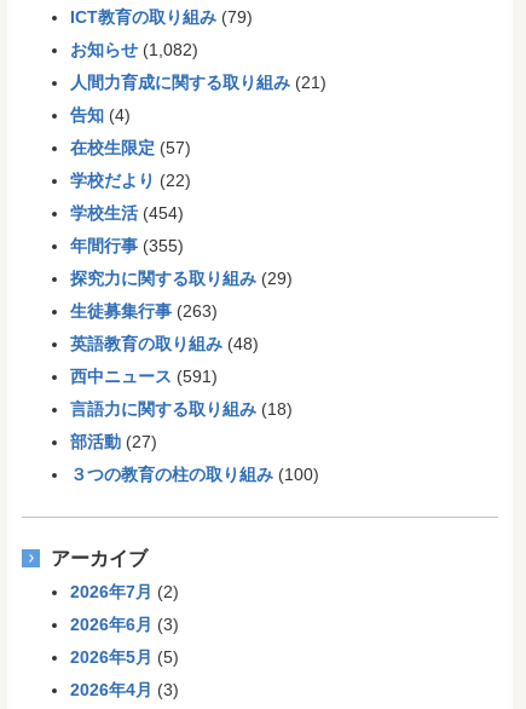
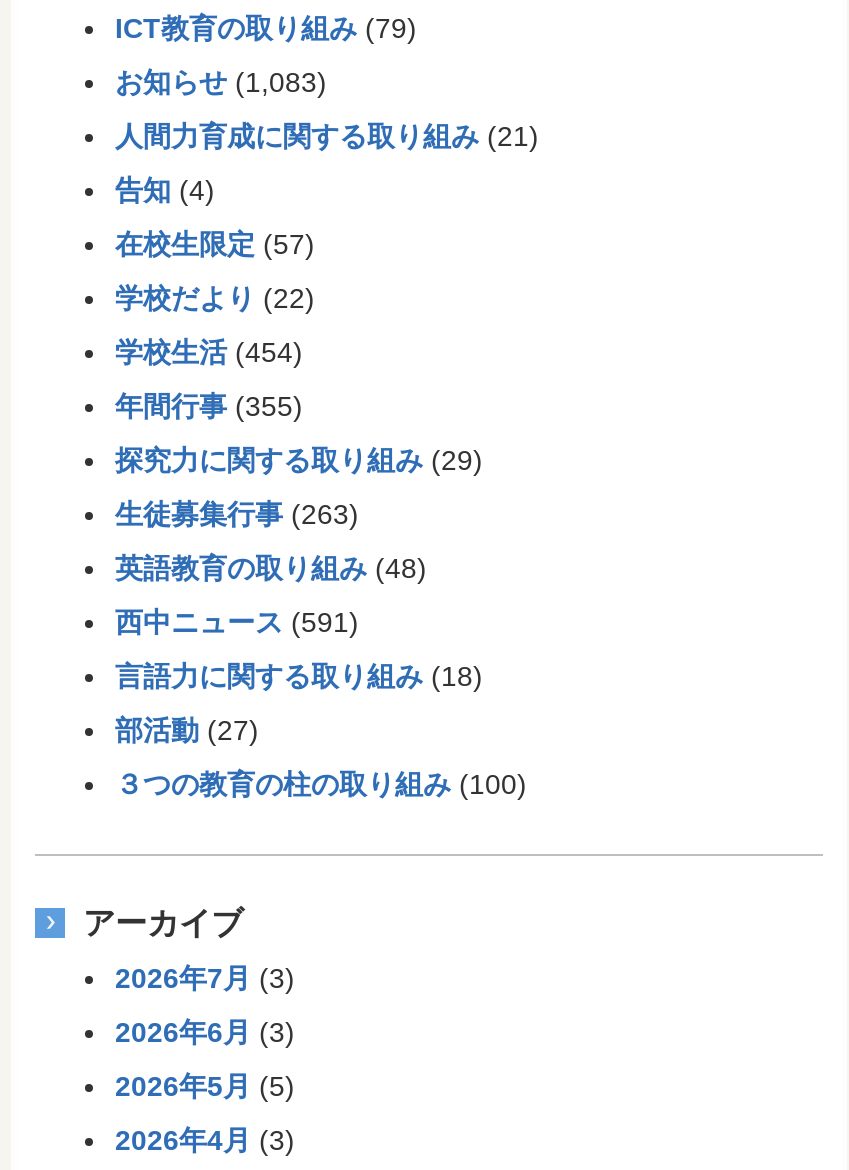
- お知らせ(1,082)
+ お知らせ(1,083)

- 2026年7月(2)
+ 2026年7月(3)
